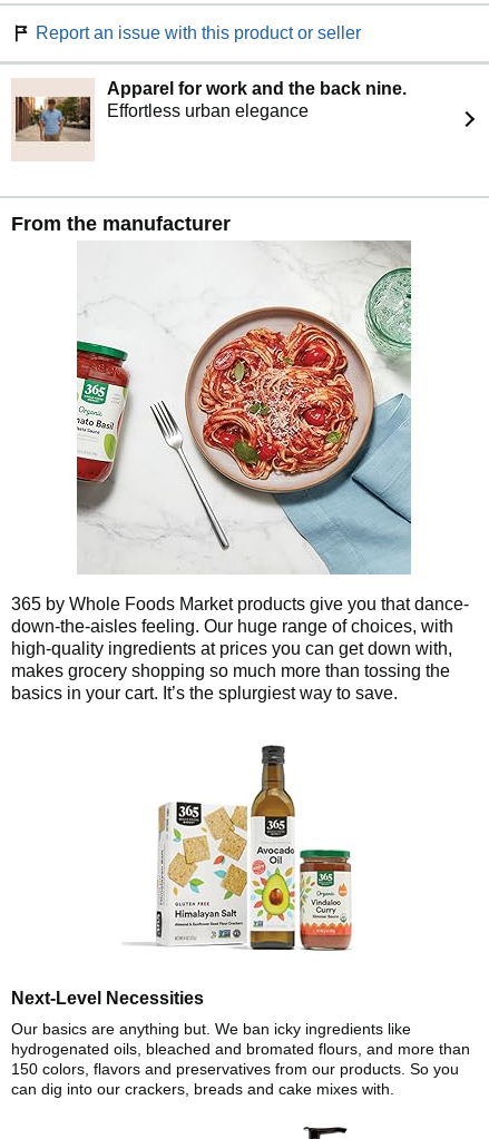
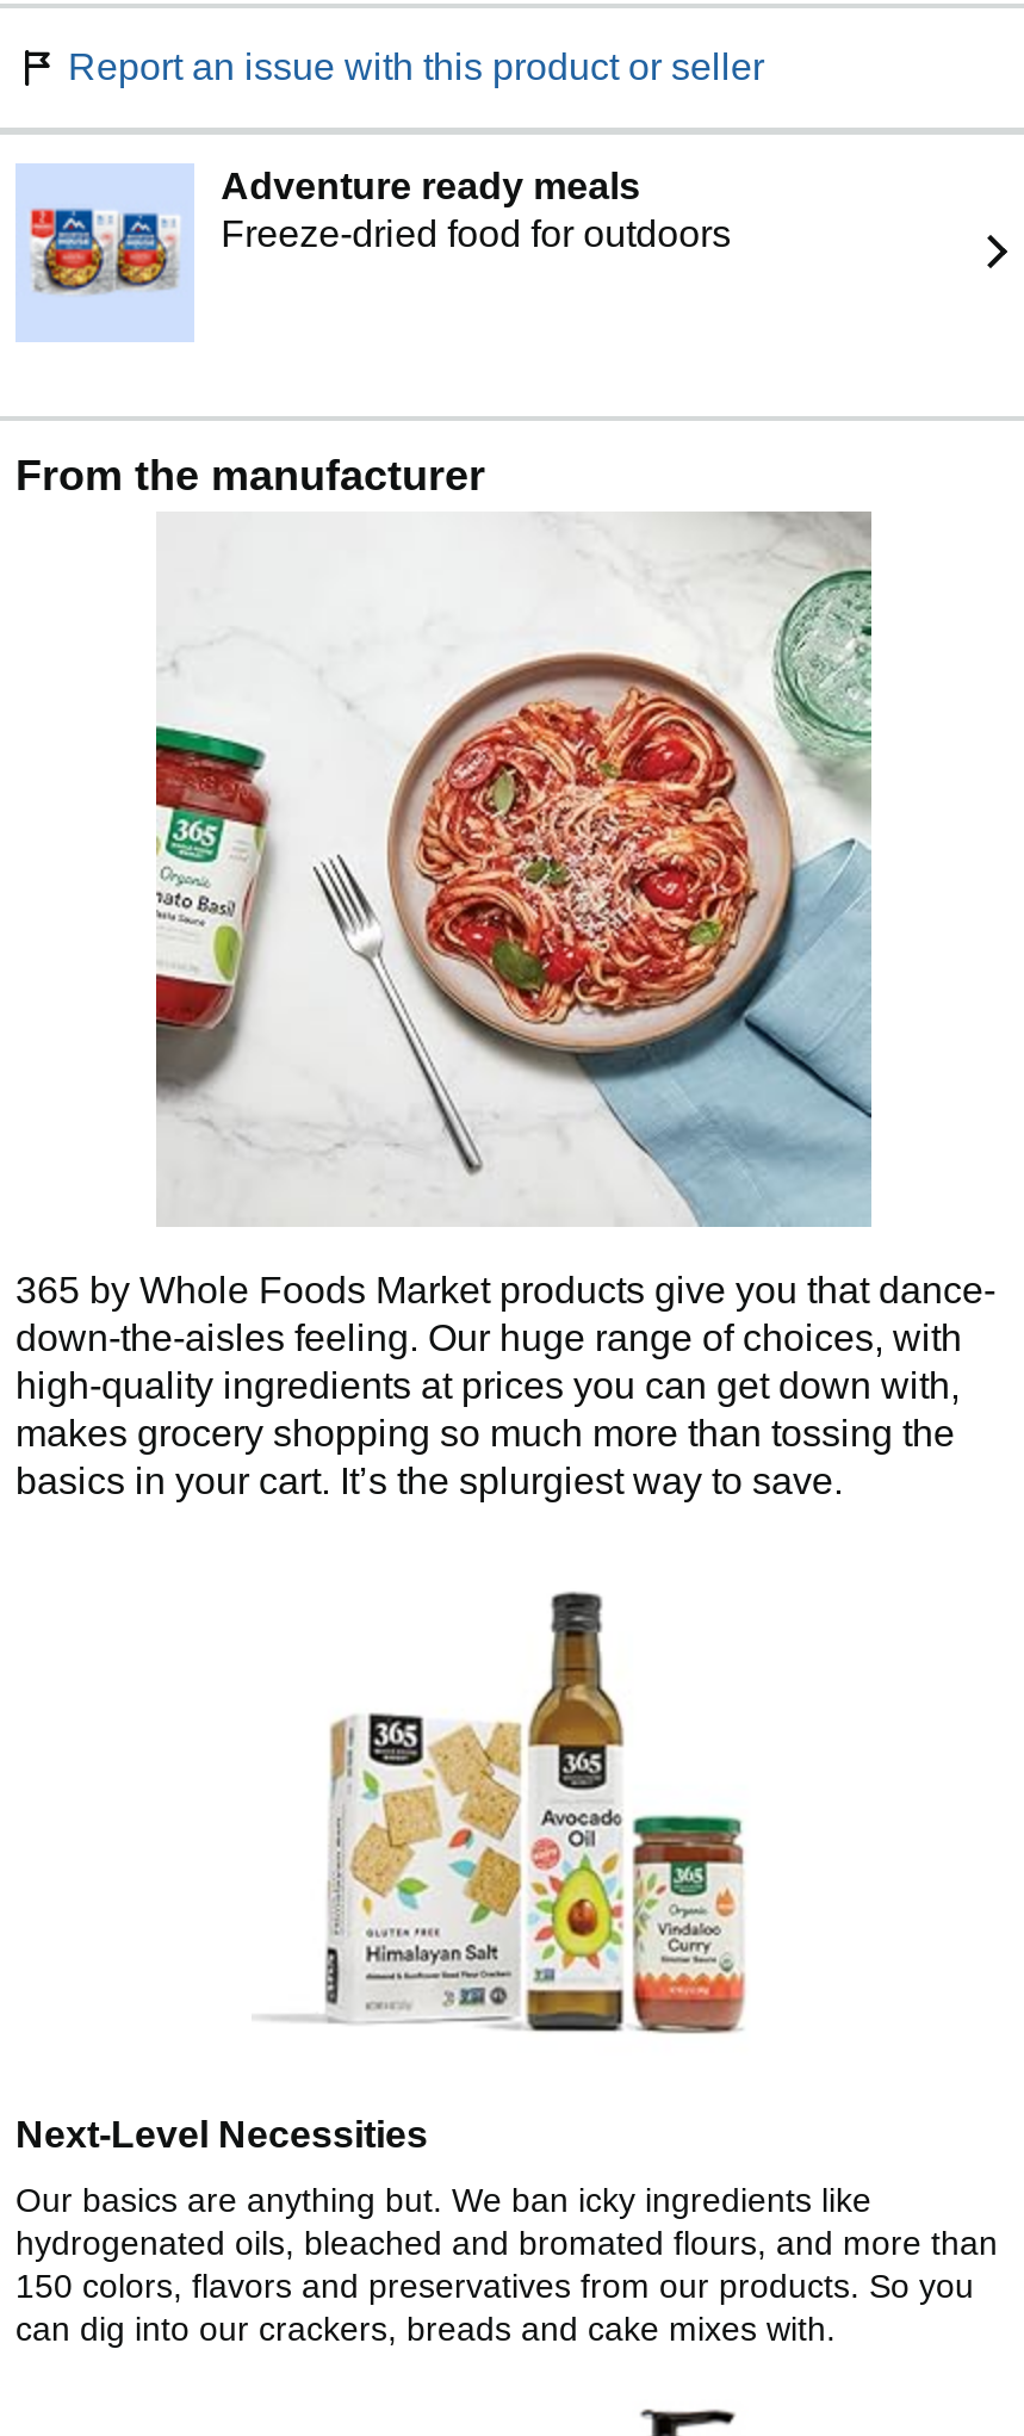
- [image]
- Apparel for work and the back nine.
- Effortless urban elegance
+ [image]
+ Adventure ready meals
+ Freeze-dried food for outdoors
